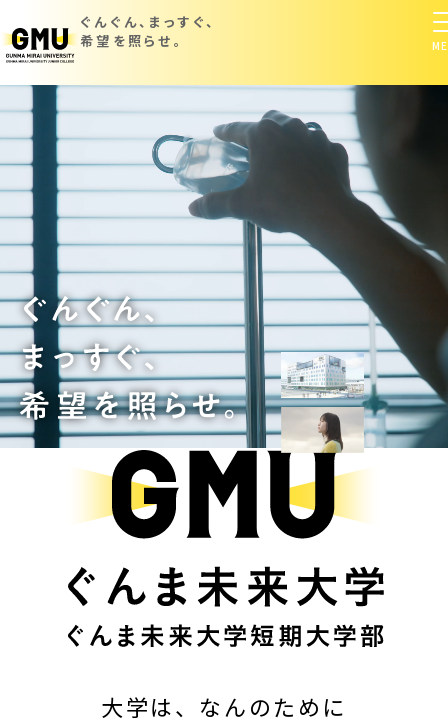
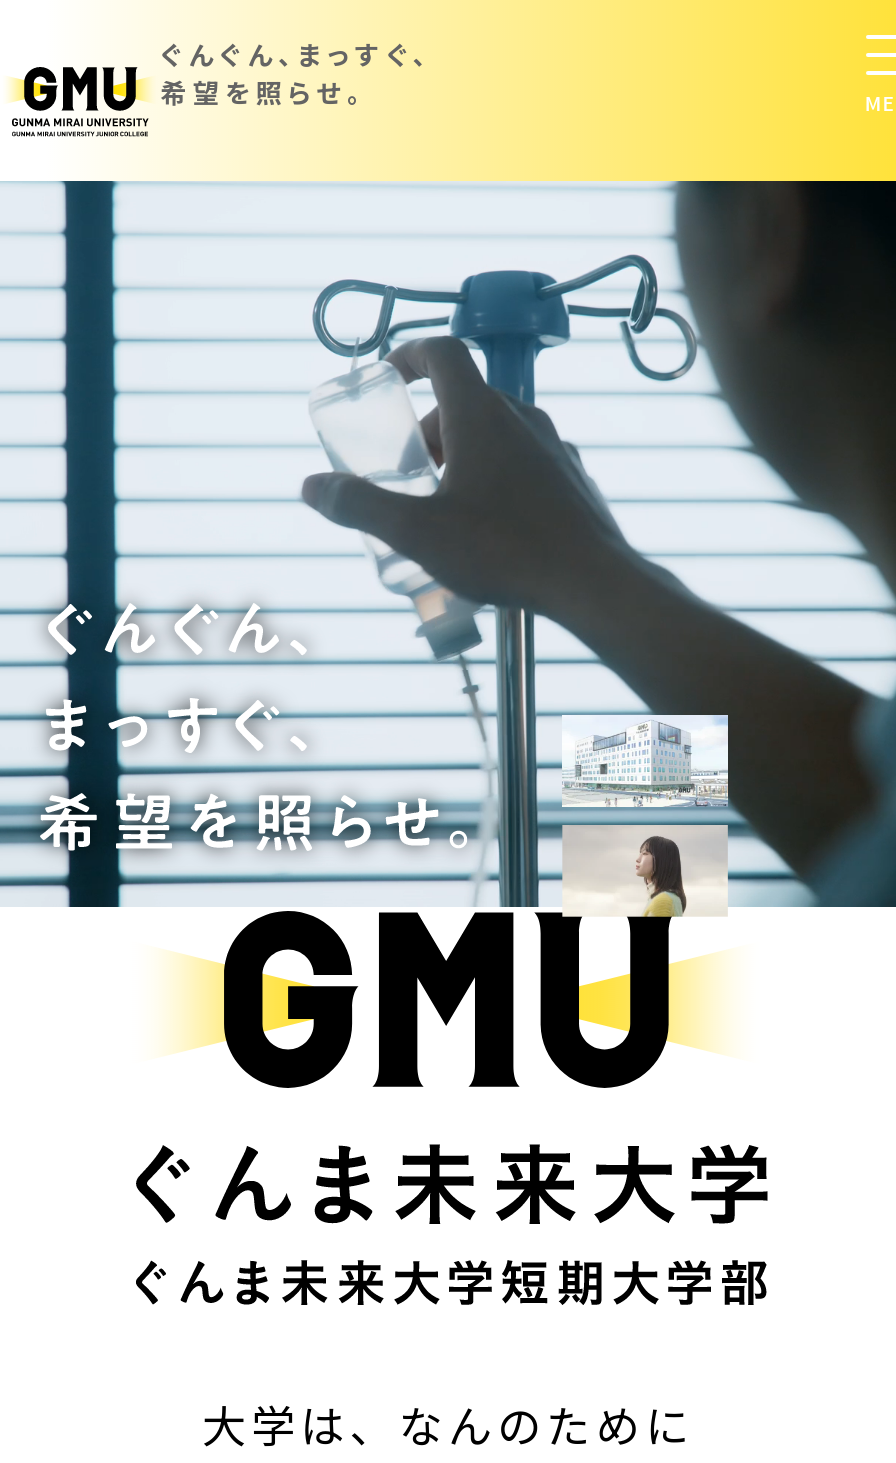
- [image]
+ [image]
